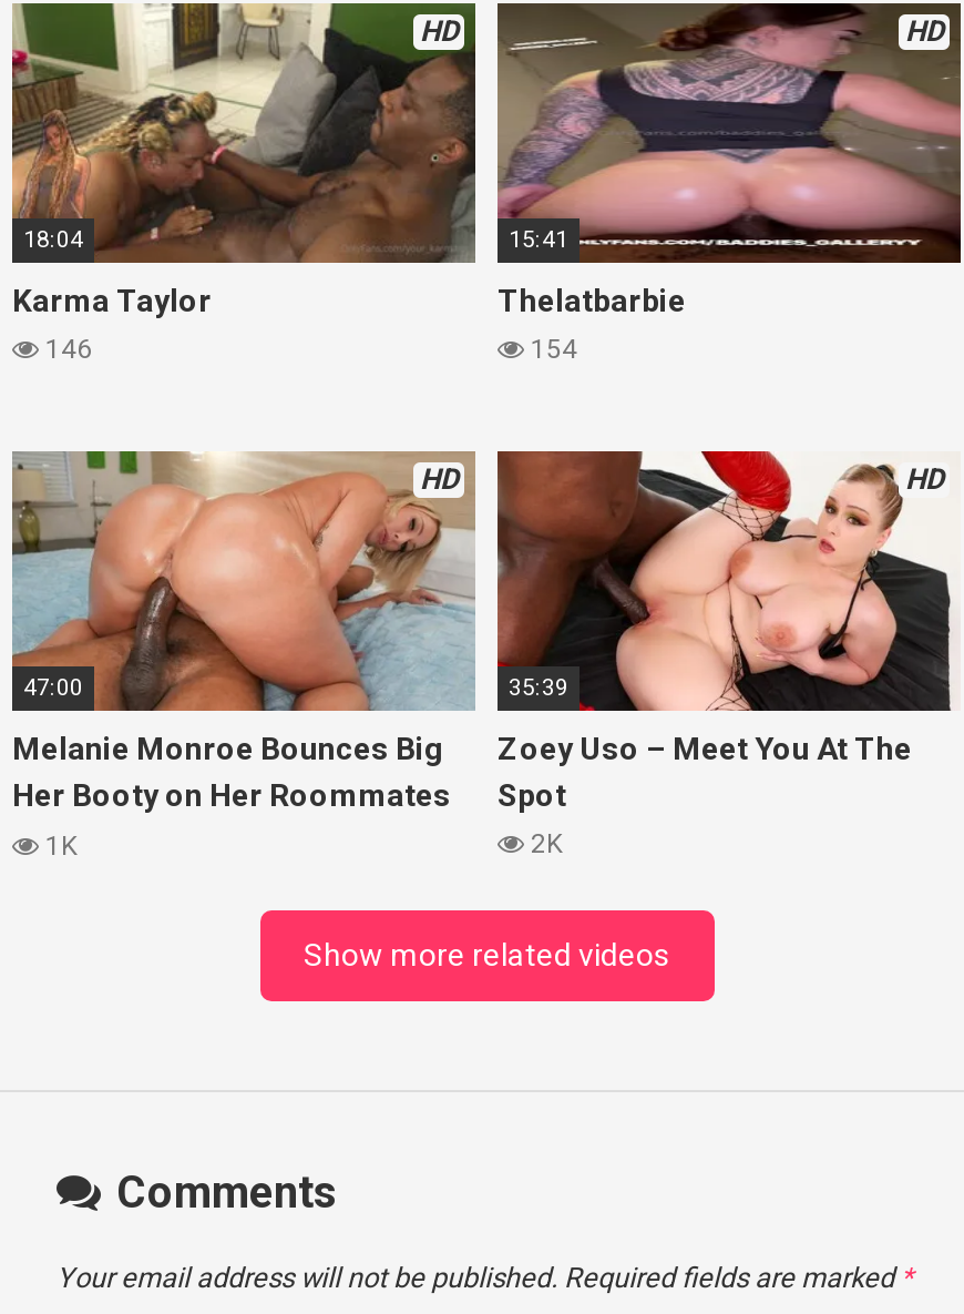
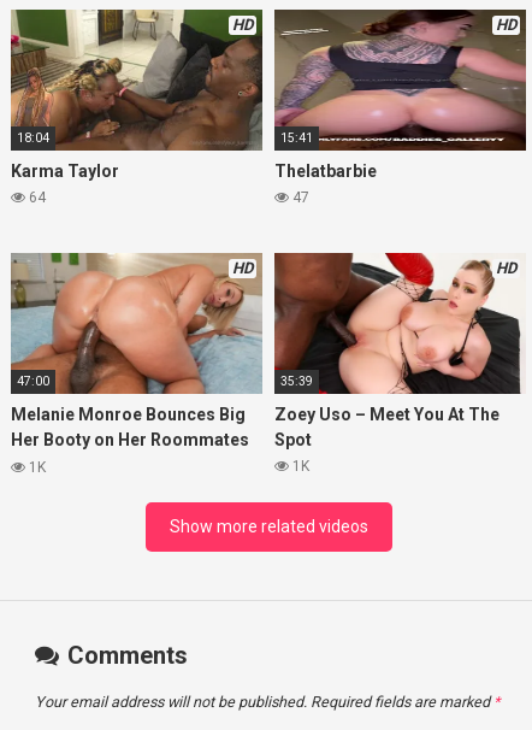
- 146
+ 64

- 154
+ 47

- 2K
+ 1K
